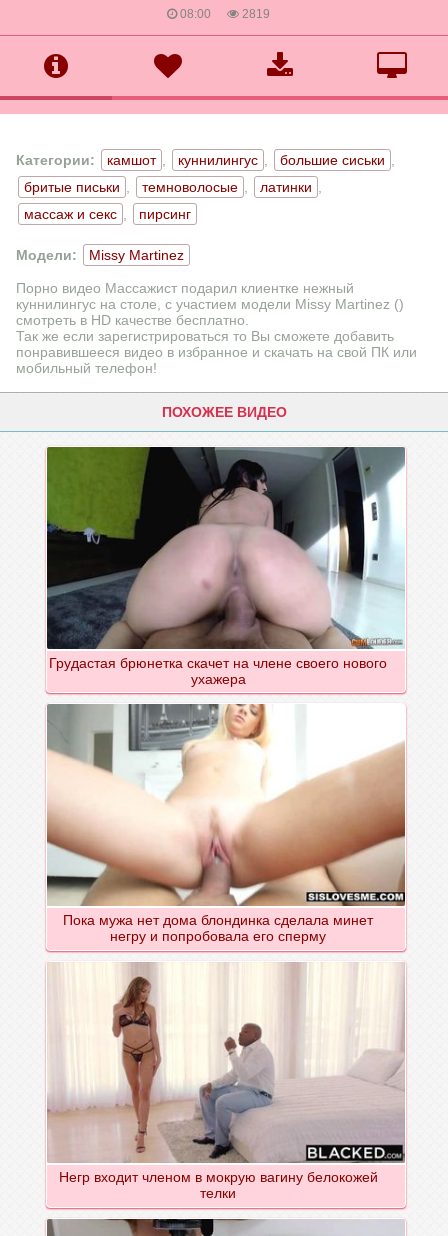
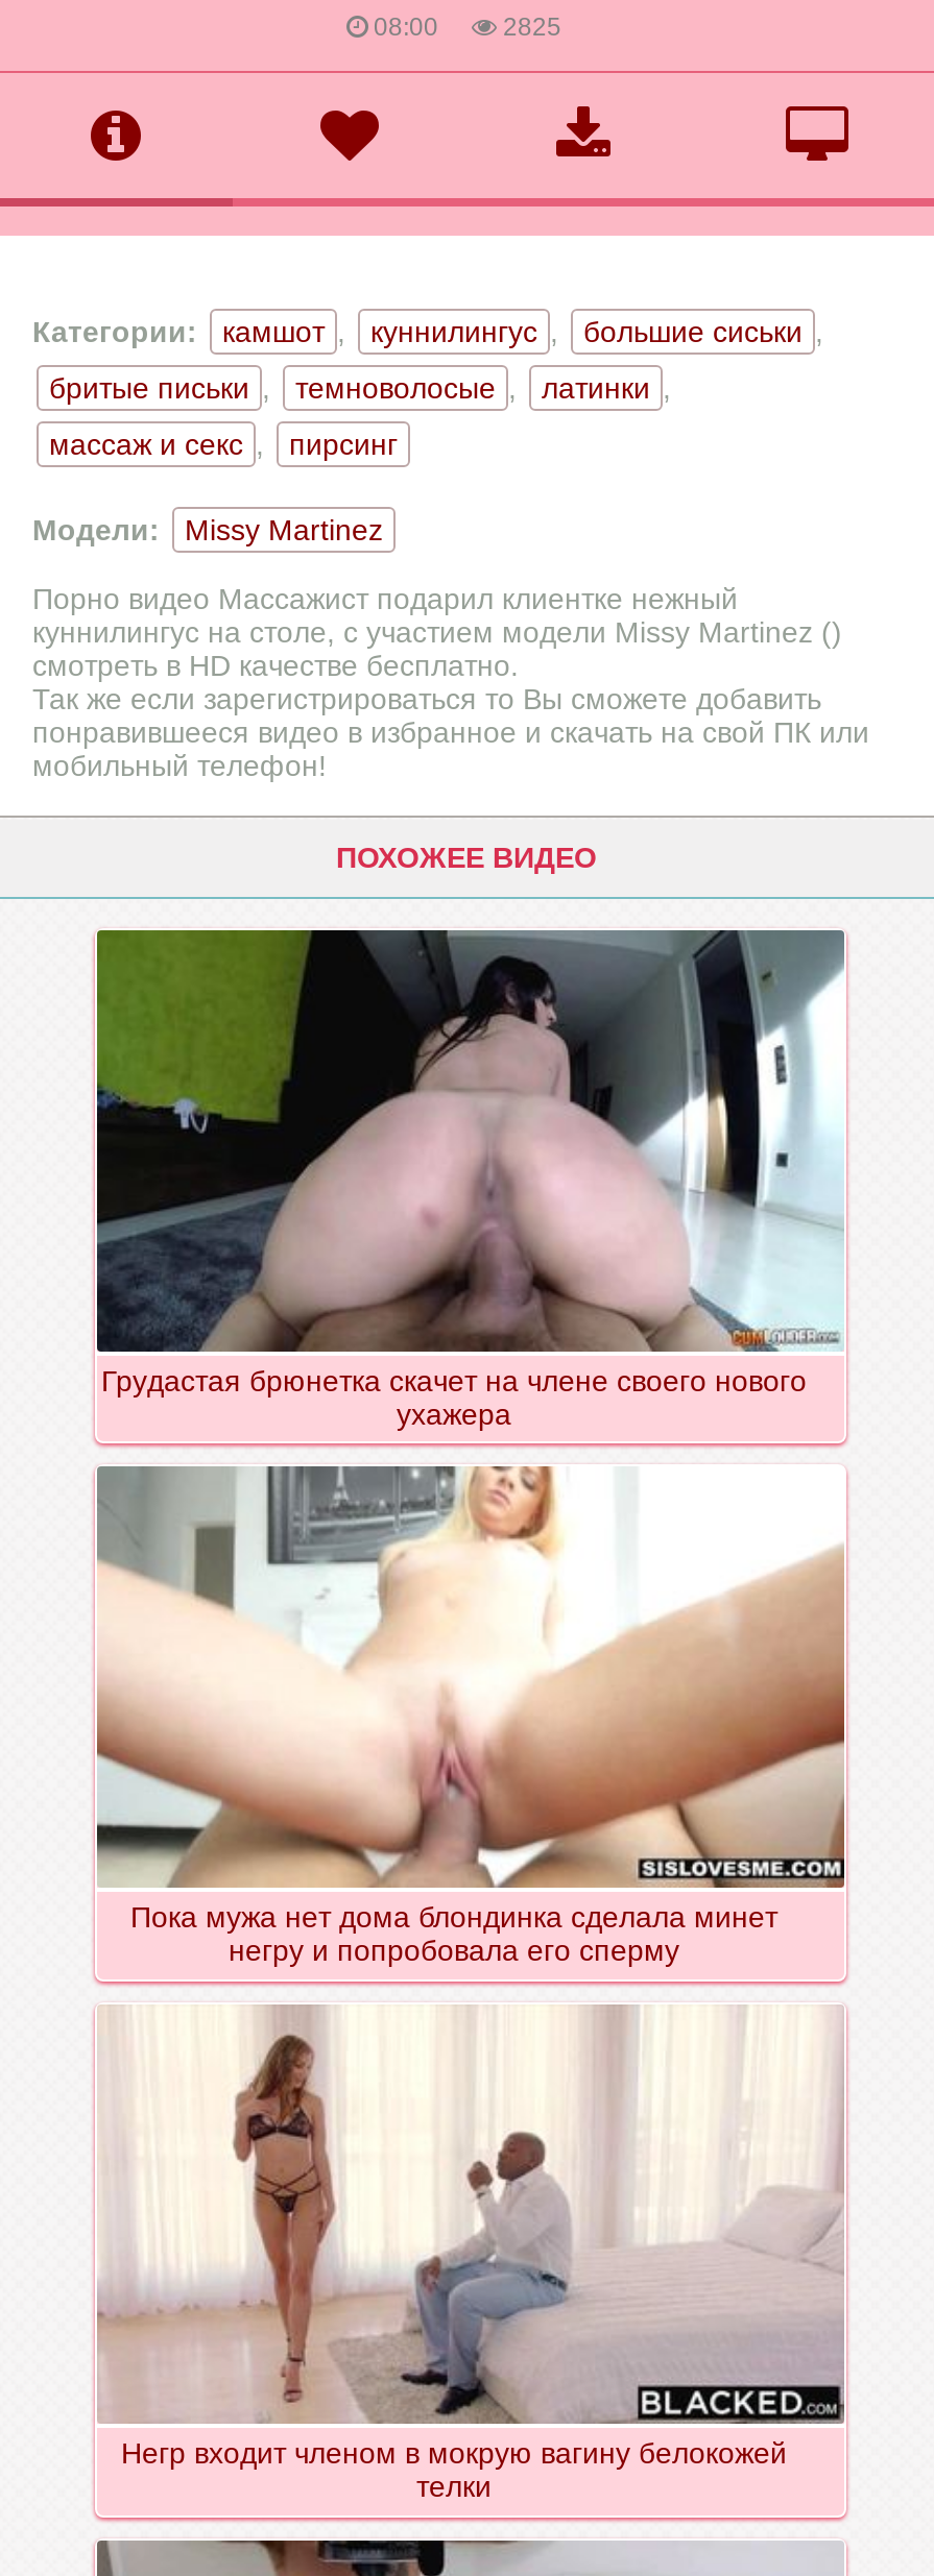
- 08:00 2819
+ 08:00 2825
